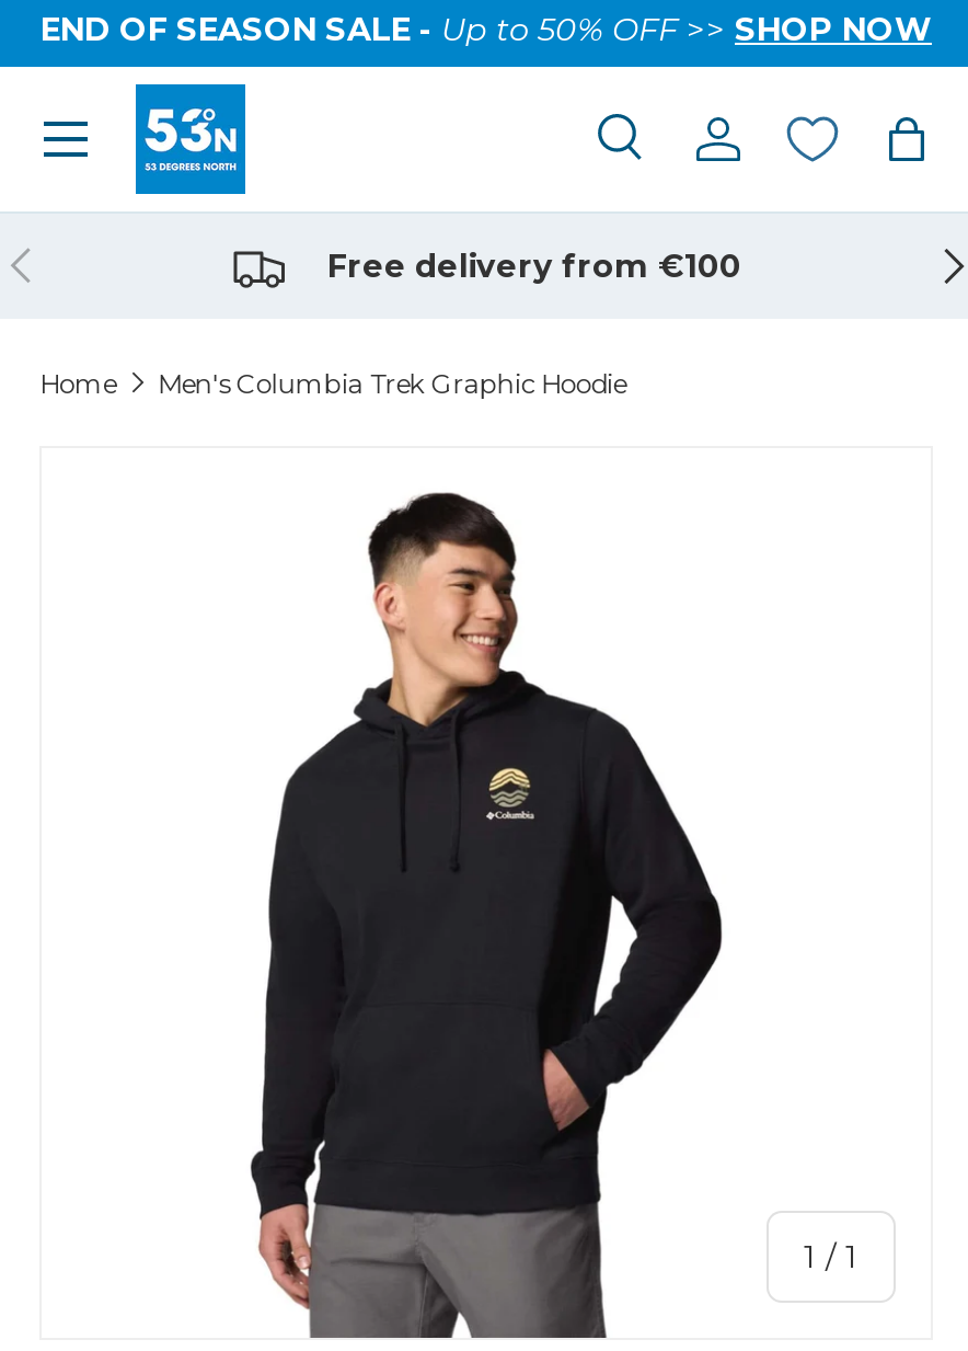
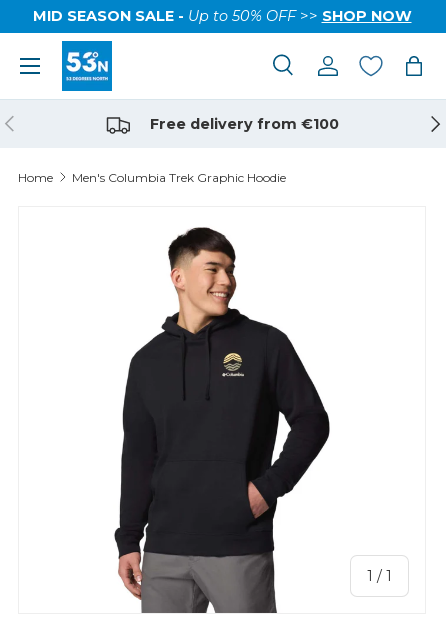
- END OF SEASON SALE - Up to 50% OFF >> SHOP NOW
+ MID SEASON SALE - Up to 50% OFF >> SHOP NOW
